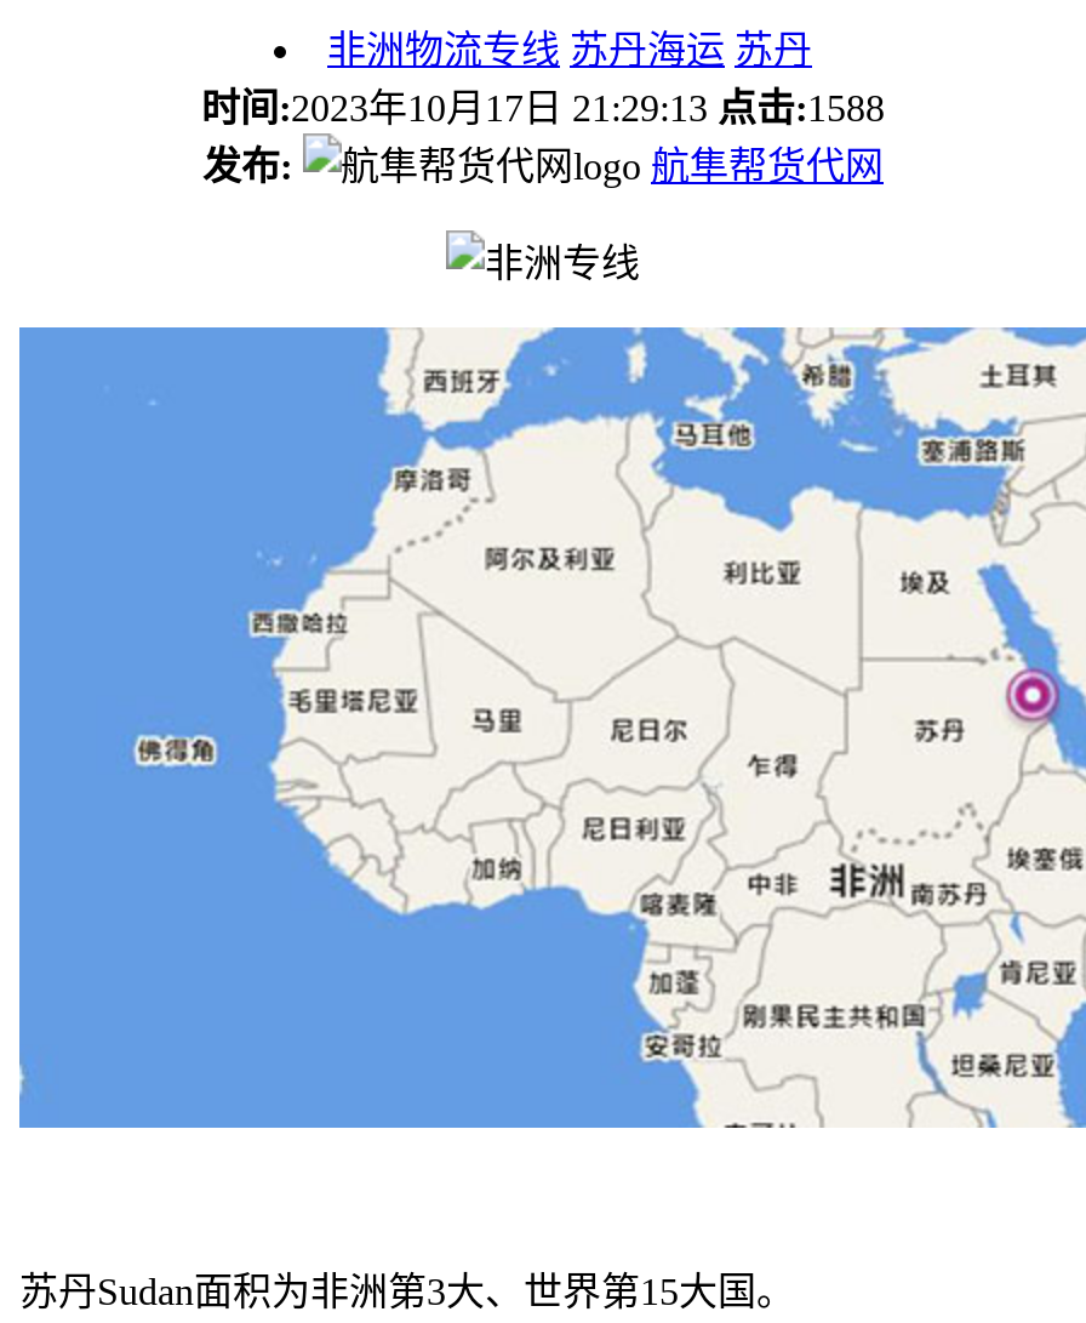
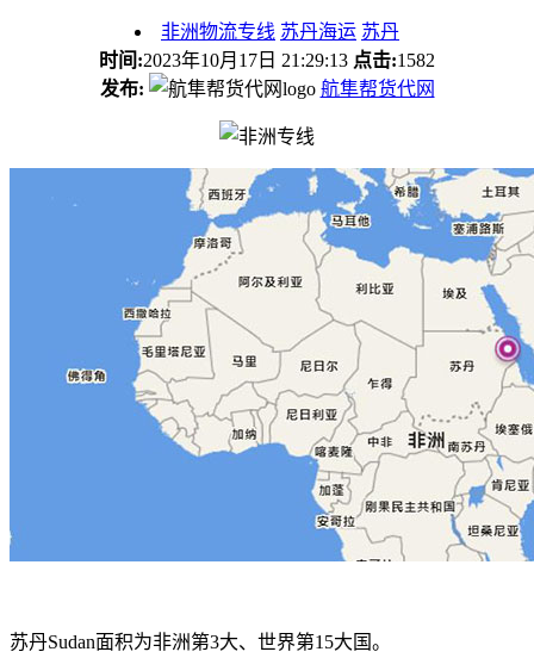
- 时间:2023年10月17日 21:29:13点击:1588
+ 时间:2023年10月17日 21:29:13点击:1582
